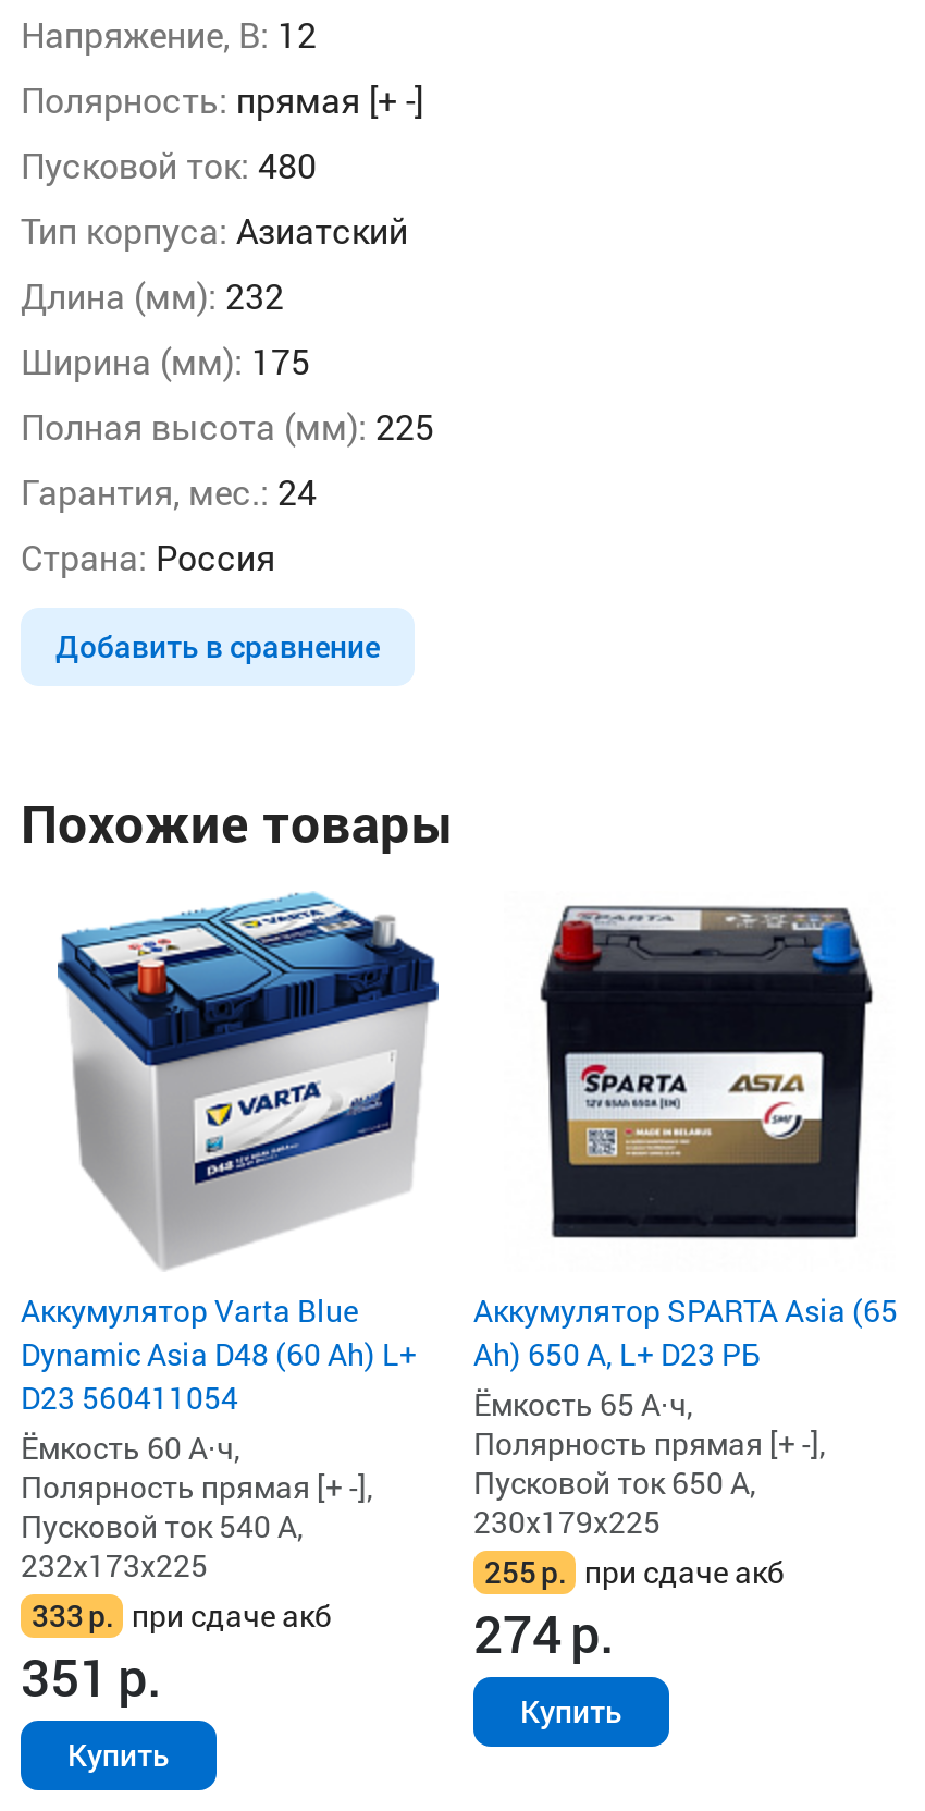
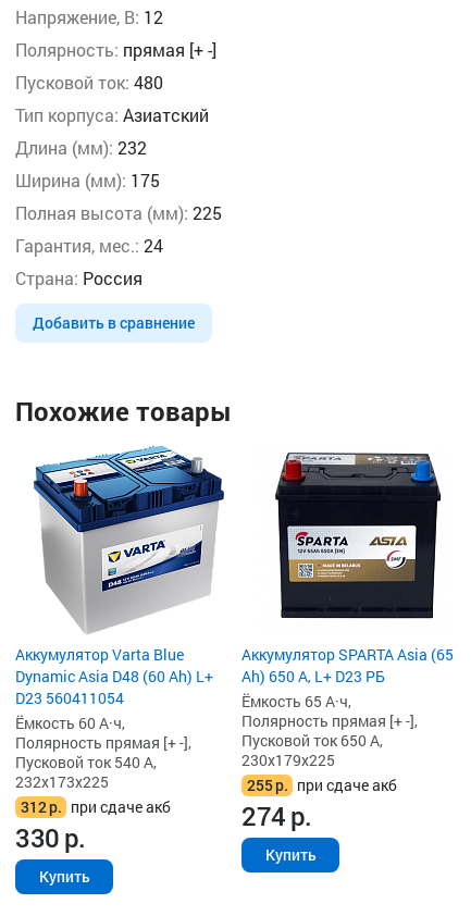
- 333 р. при сдаче акб
+ 312 р. при сдаче акб

- 351 р.
+ 330 р.
